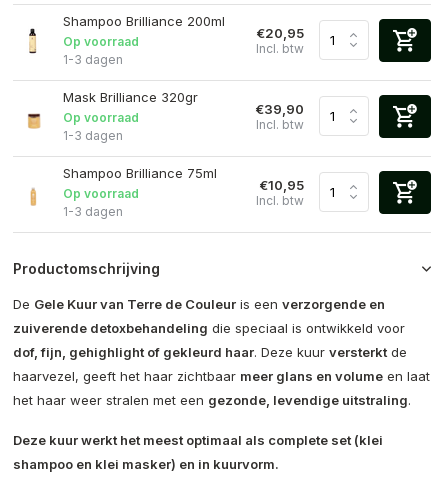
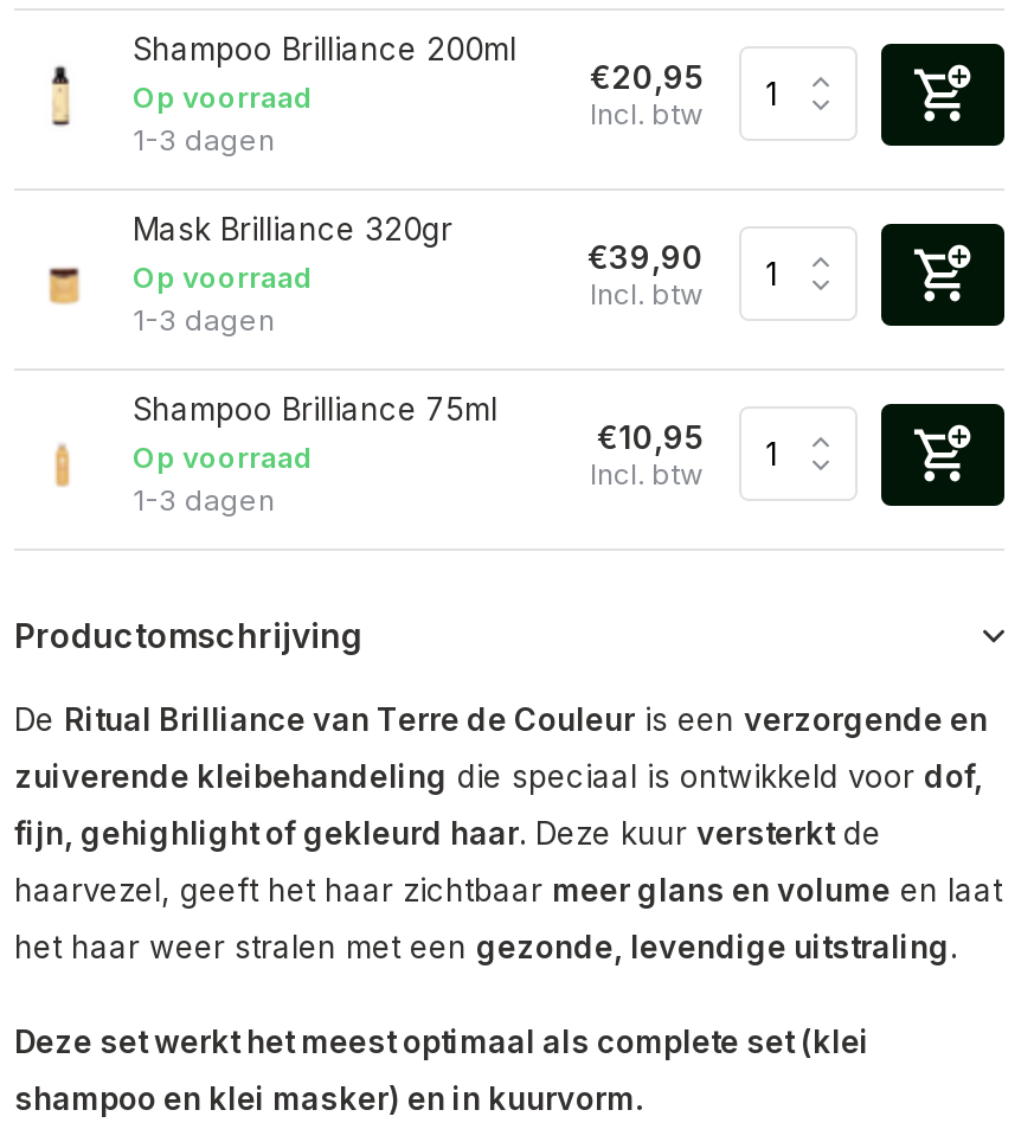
- De Gele Kuur van Terre de Couleur is een verzorgende en
+ De Ritual Brilliance van Terre de Couleur is een verzorgende en

- zuiverende detoxbehandeling die speciaal is ontwikkeld voor
+ zuiverende kleibehandeling die speciaal is ontwikkeld voor dof,

- dof, fijn, gehighlight of gekleurd haar. Deze kuur versterkt de
+ fijn, gehighlight of gekleurd haar. Deze kuur versterkt de

- Deze kuur werkt het meest optimaal als complete set (klei
+ Deze set werkt het meest optimaal als complete set (klei
